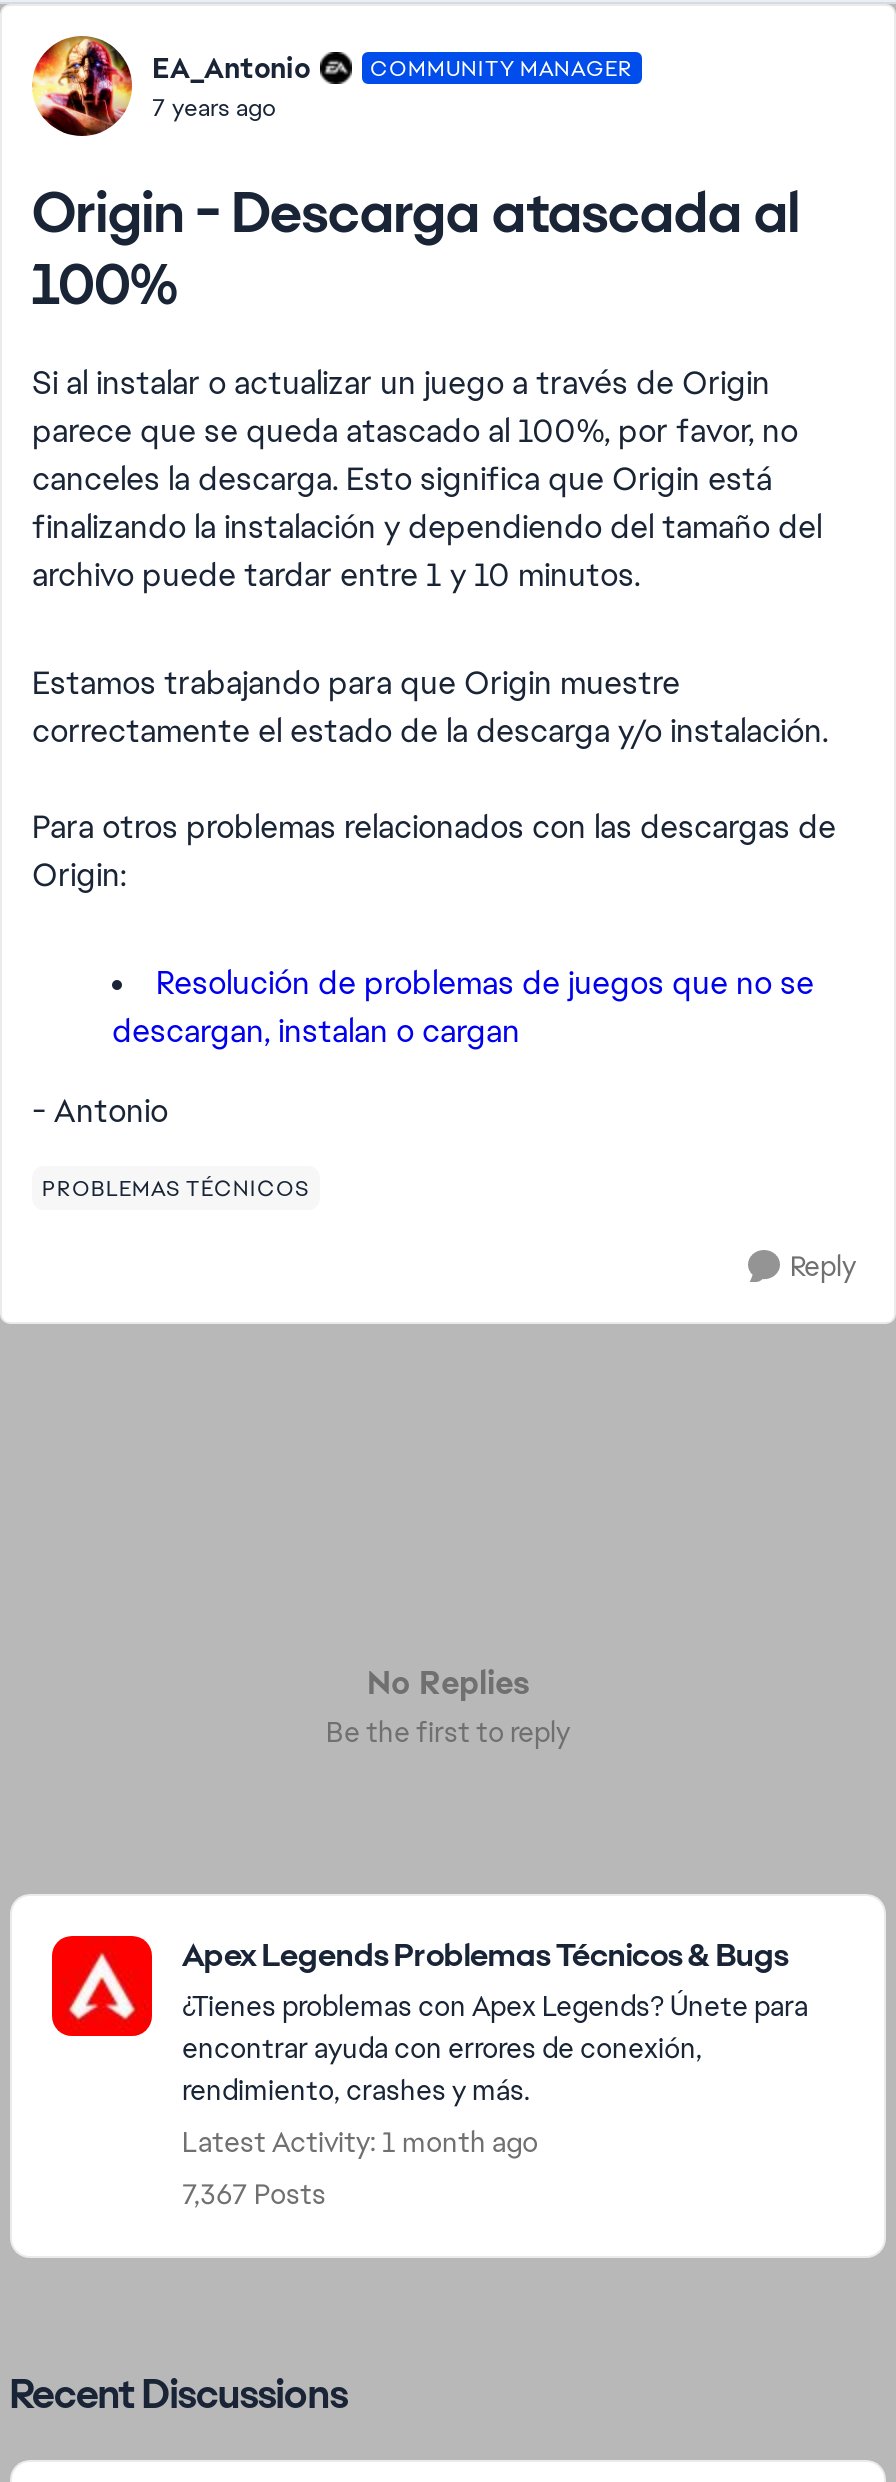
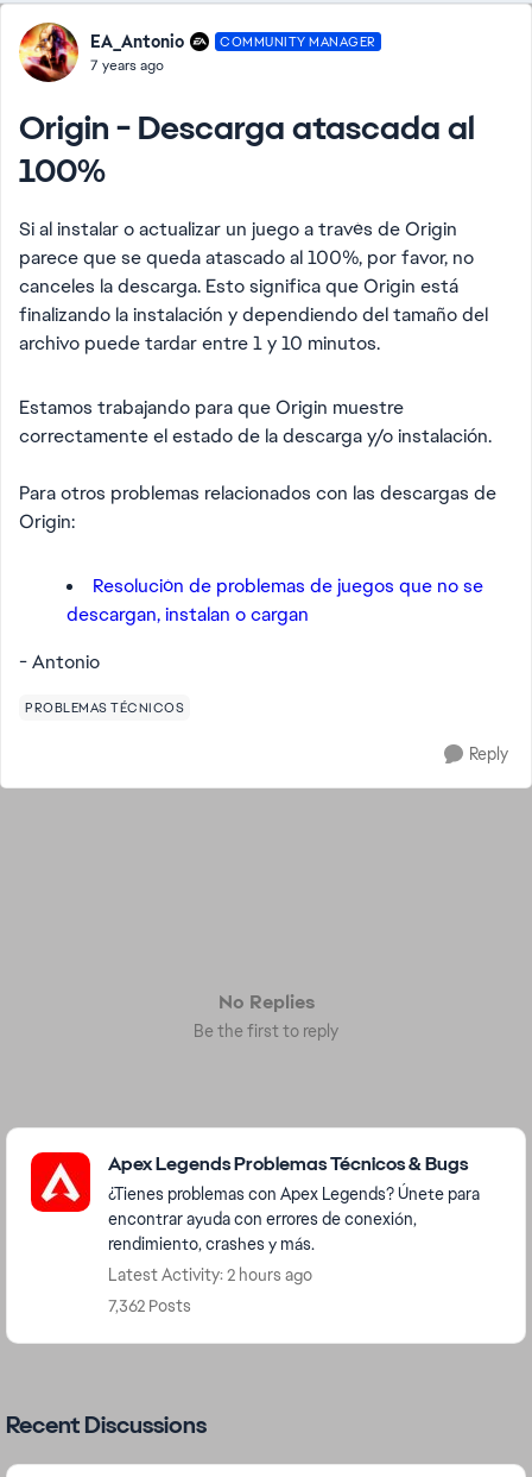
- Latest Activity: 1 month ago
+ Latest Activity: 2 hours ago

- 7,367 Posts
+ 7,362 Posts
